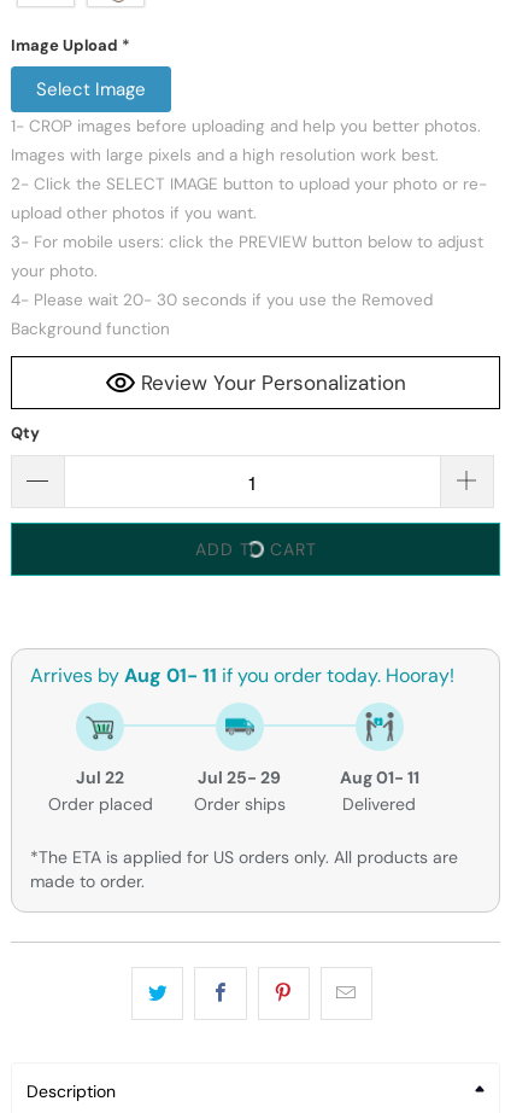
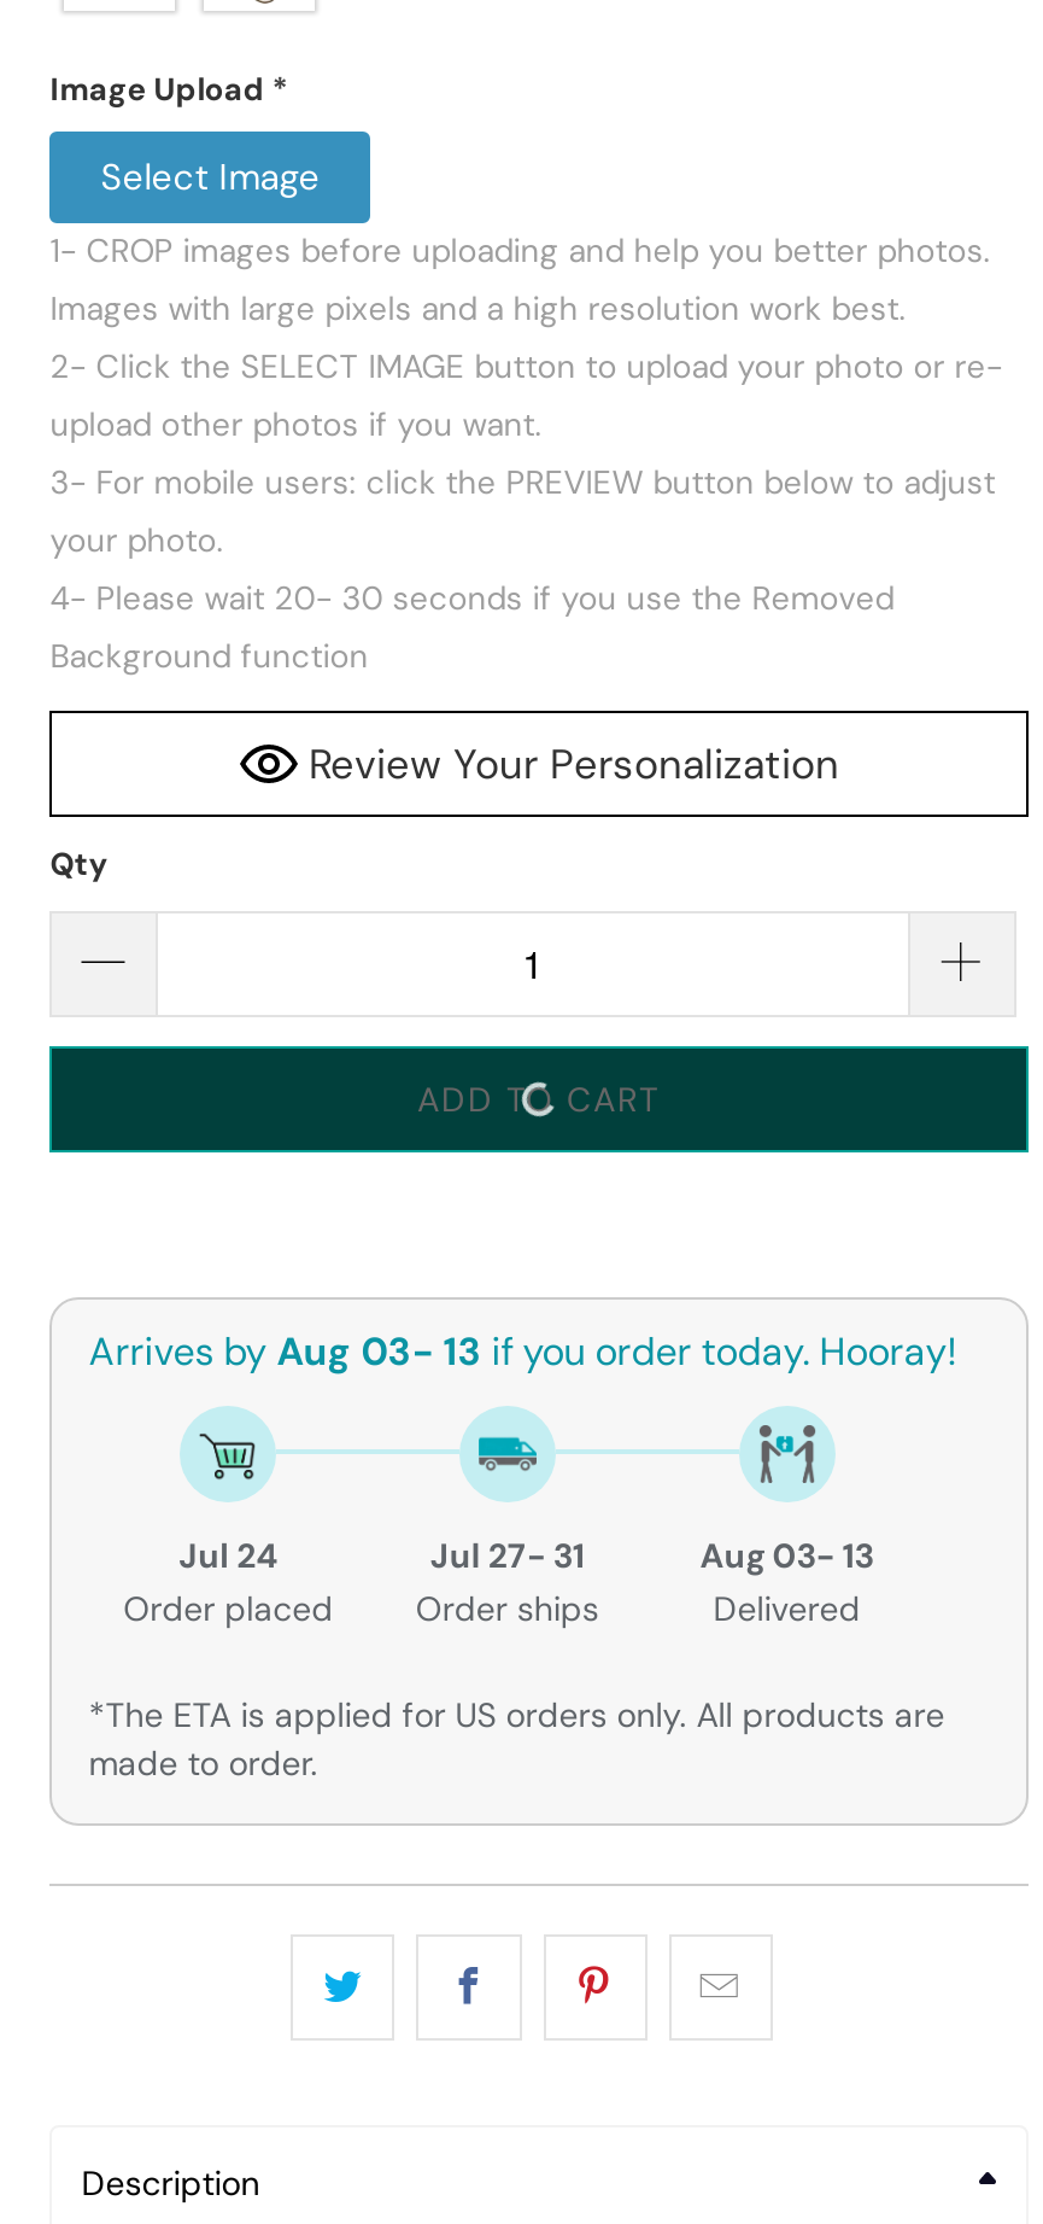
- Arrives by Aug 01- 11 if you order today. Hooray!
+ Arrives by Aug 03- 13 if you order today. Hooray!

- Jul 22
+ Jul 24

- Jul 25- 29
+ Jul 27- 31

- Aug 01- 11
+ Aug 03- 13
